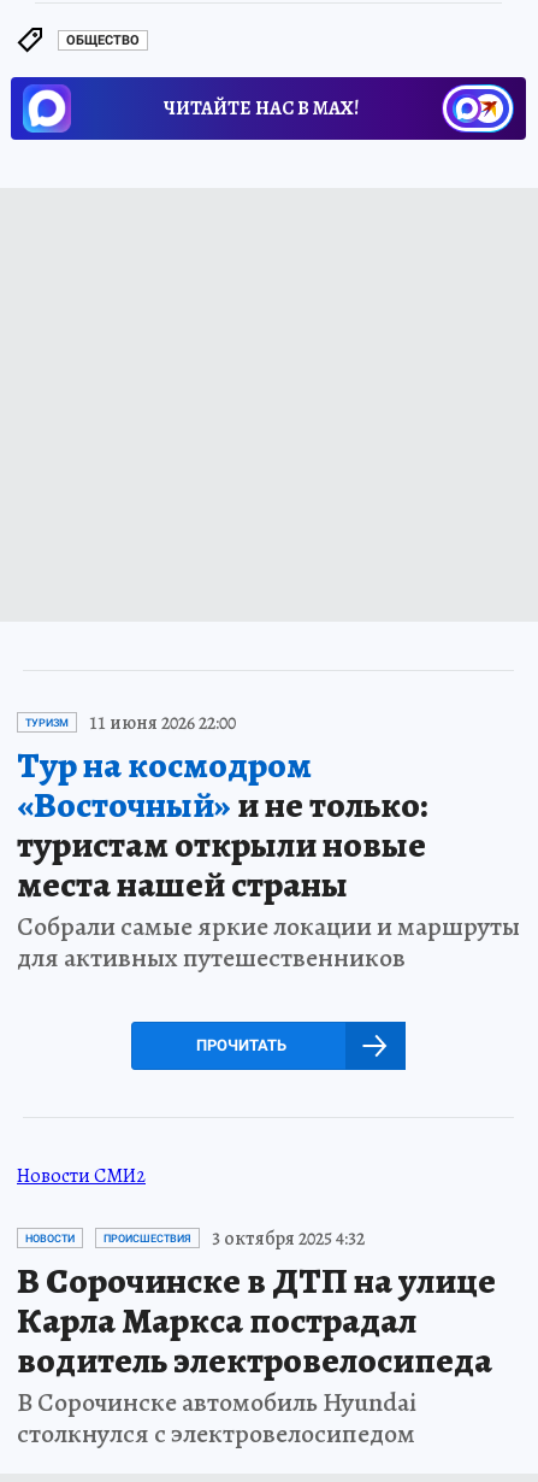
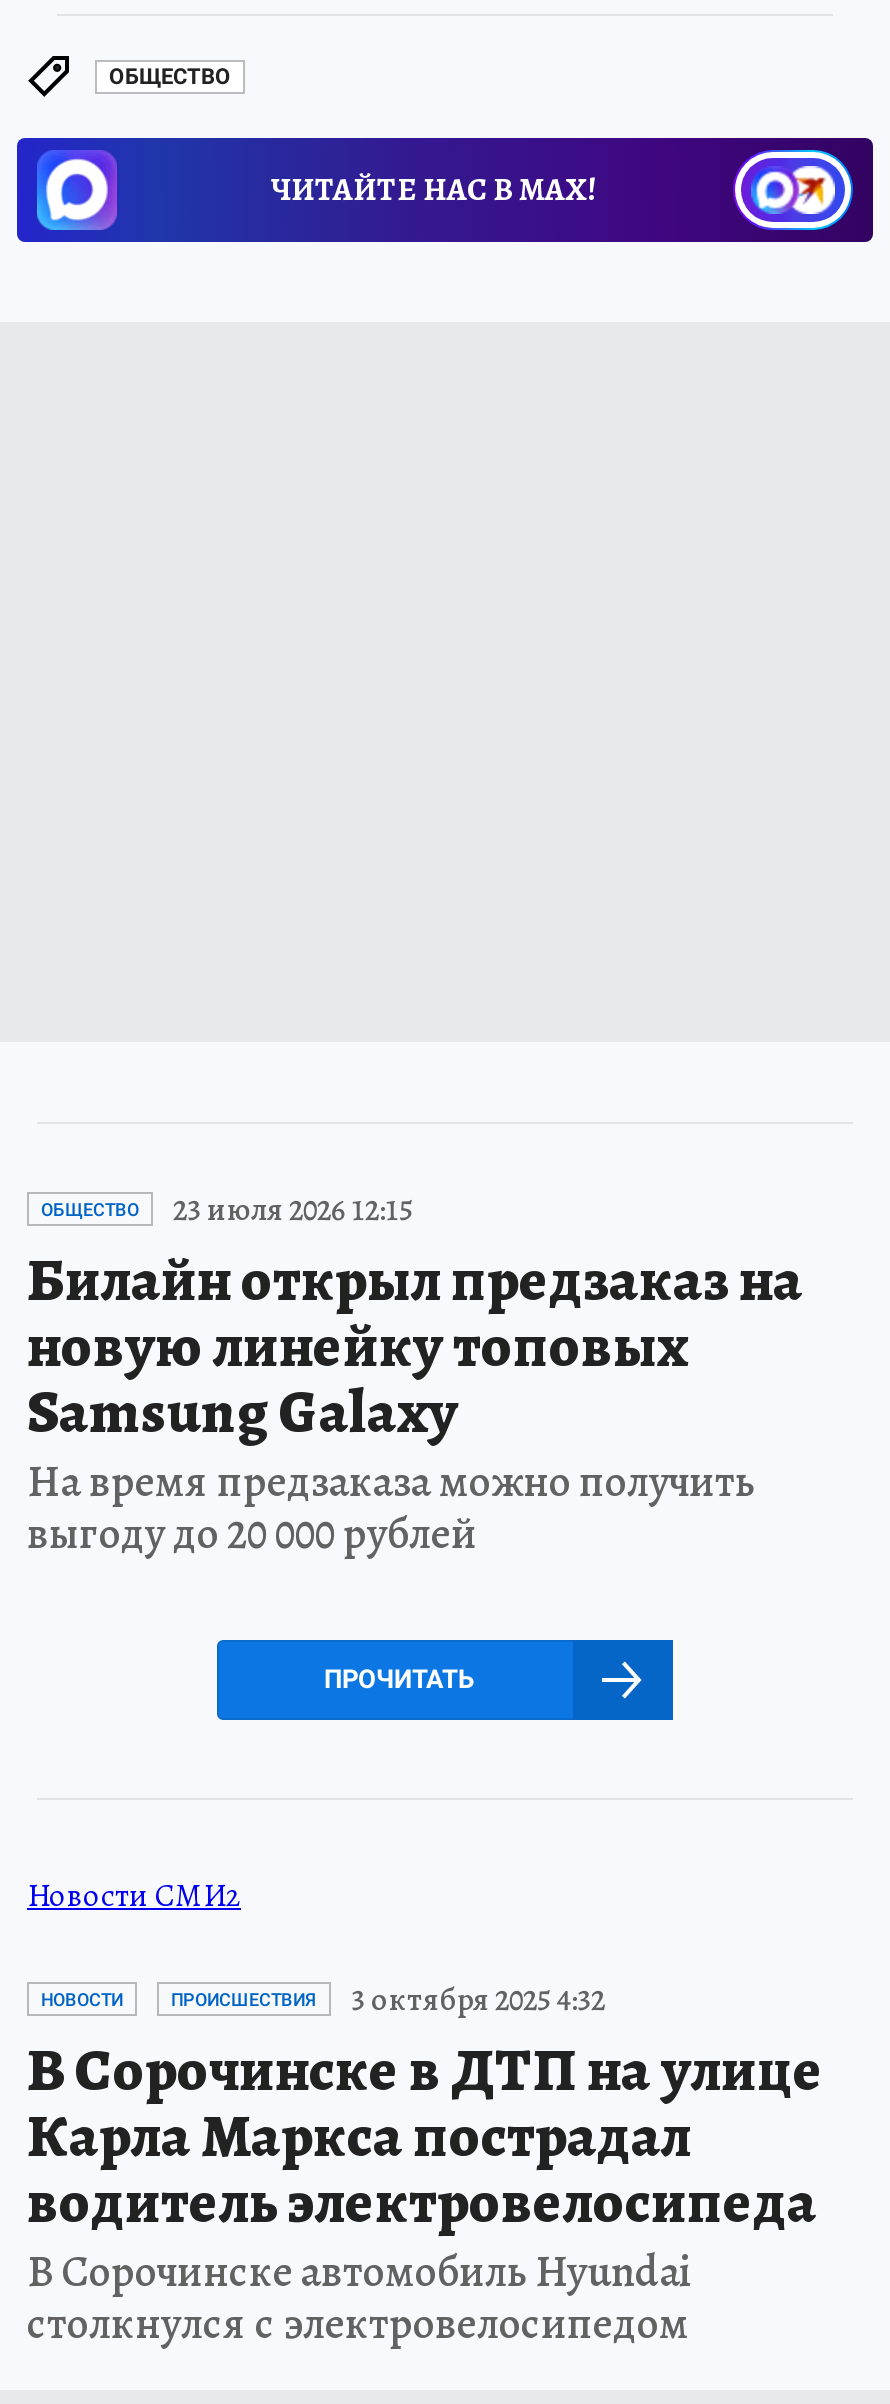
- ТУРИЗМ
- 11 июня 2026 22:00
- Тур на космодром
- «Восточный»и не только:
- туристам открыли новые
- места нашей страны
- Собрали самые яркие локации и маршруты
- для активных путешественников
+ ОБЩЕСТВО
+ 23 июля 2026 12:15
+ Билайн открыл предзаказ на
+ новую линейку топовых
+ Samsung Galaxy
+ На время предзаказа можно получить
+ выгоду до 20 000 рублей
